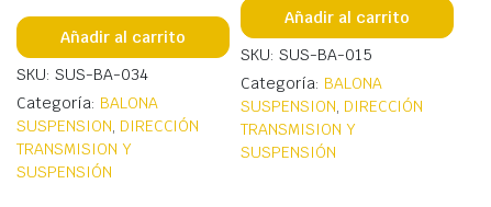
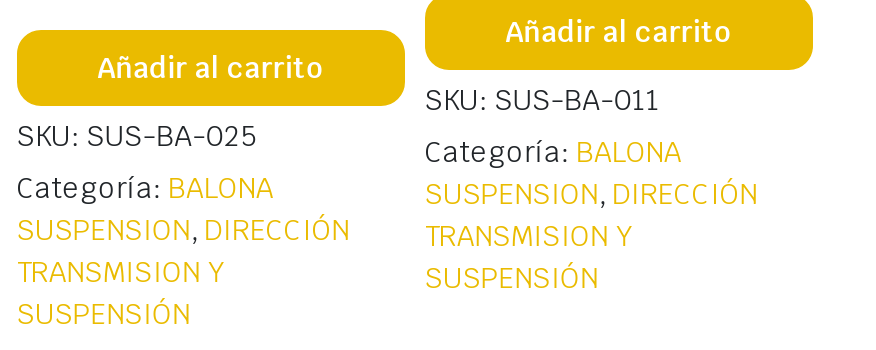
- SKU: SUS-BA-015
+ SKU: SUS-BA-011

- SKU: SUS-BA-034
+ SKU: SUS-BA-025
